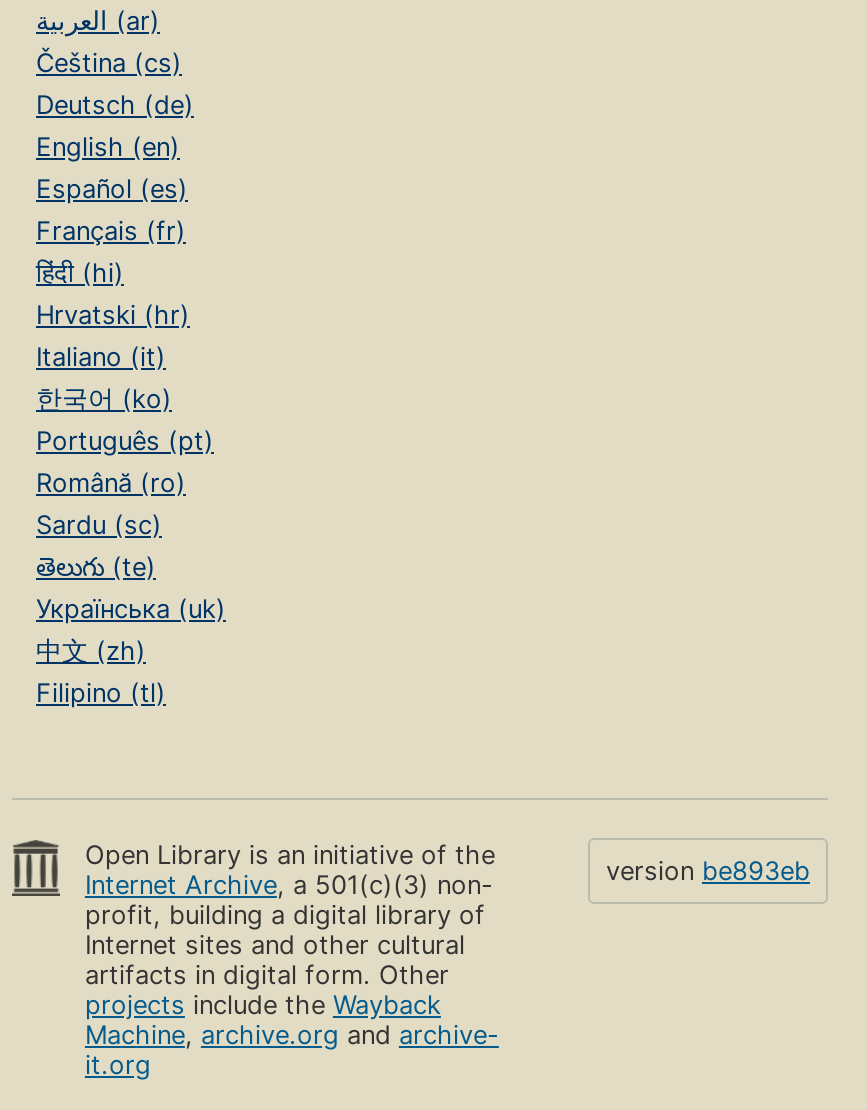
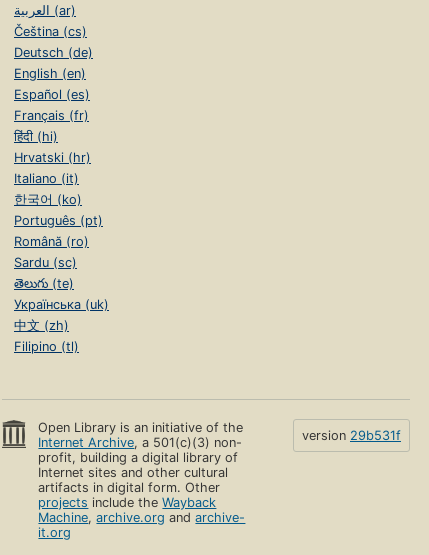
- version be893eb
+ version 29b531f
